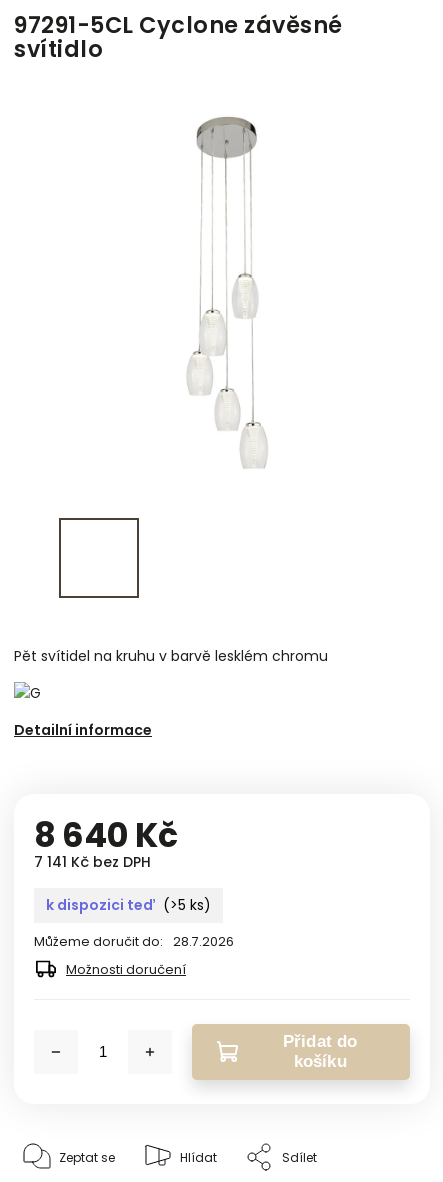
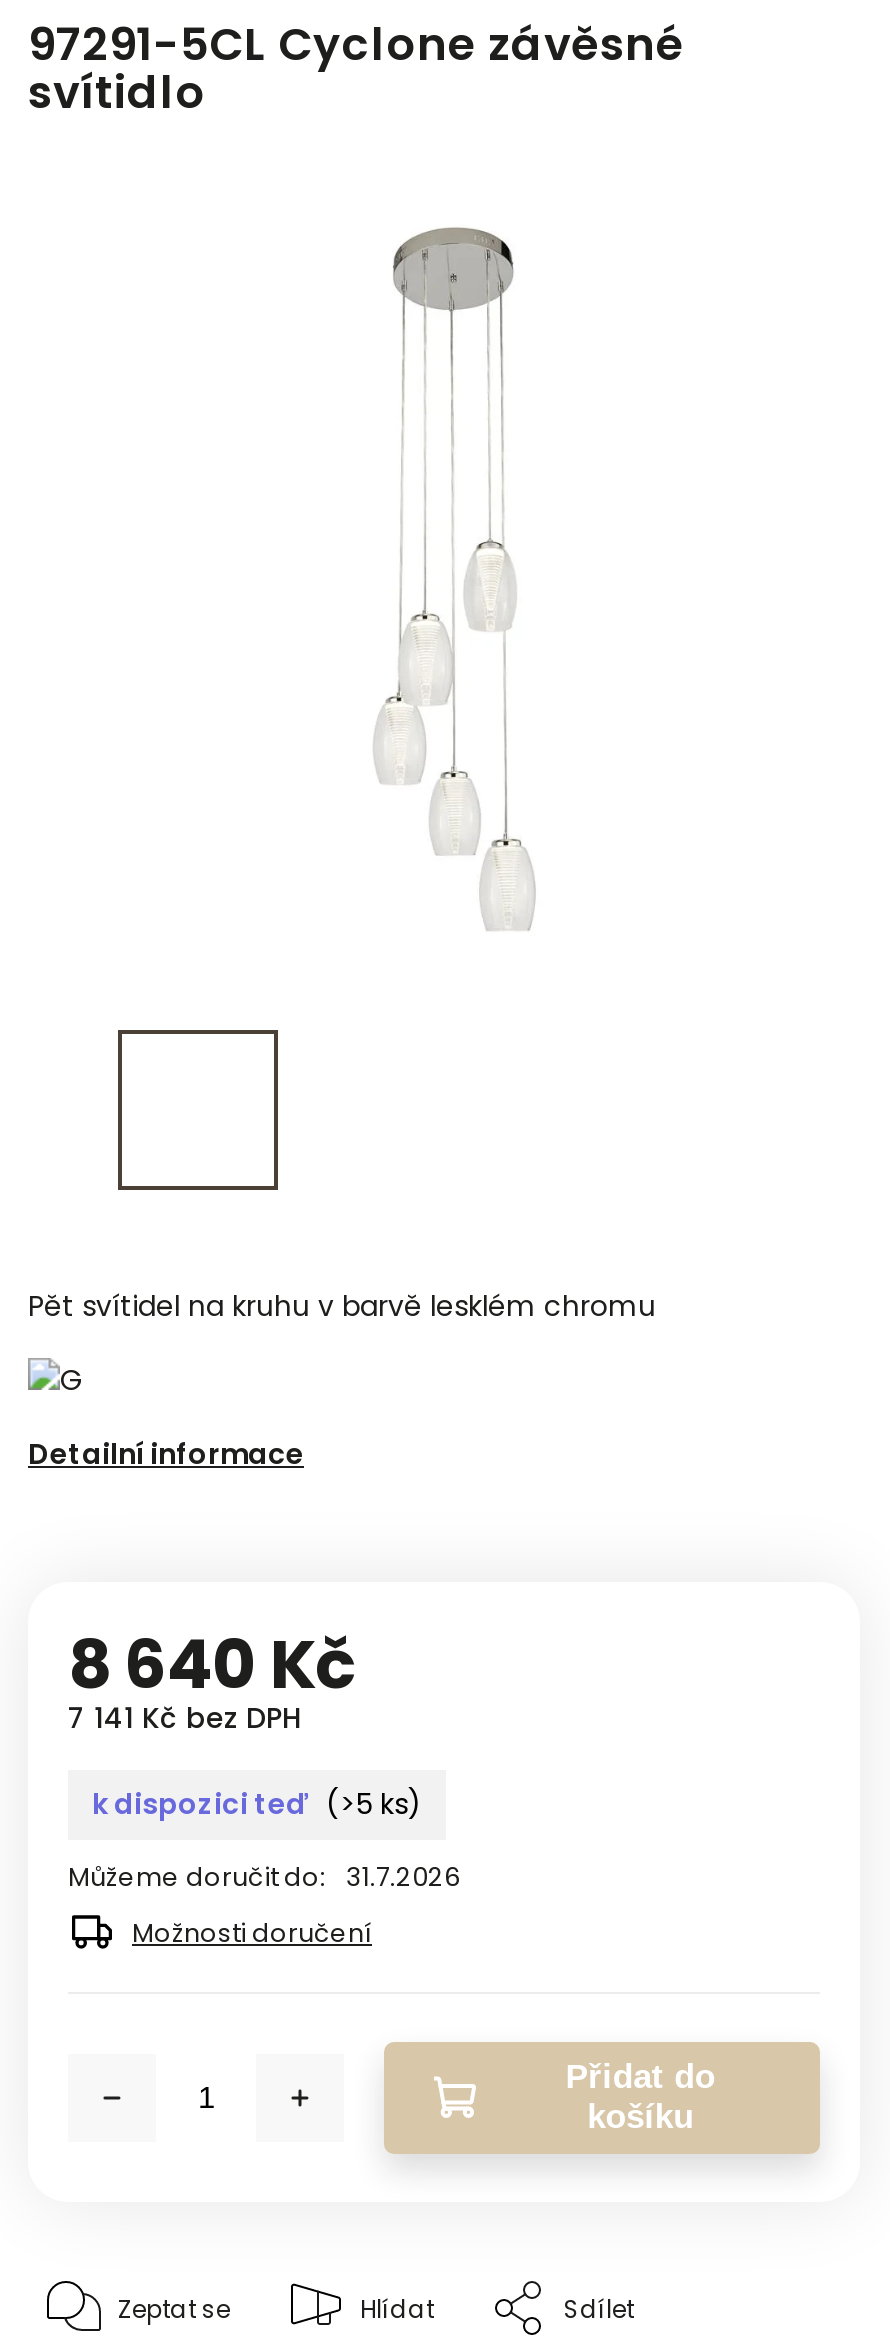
- Můžeme doručit do: 28.7.2026
+ Můžeme doručit do: 31.7.2026
